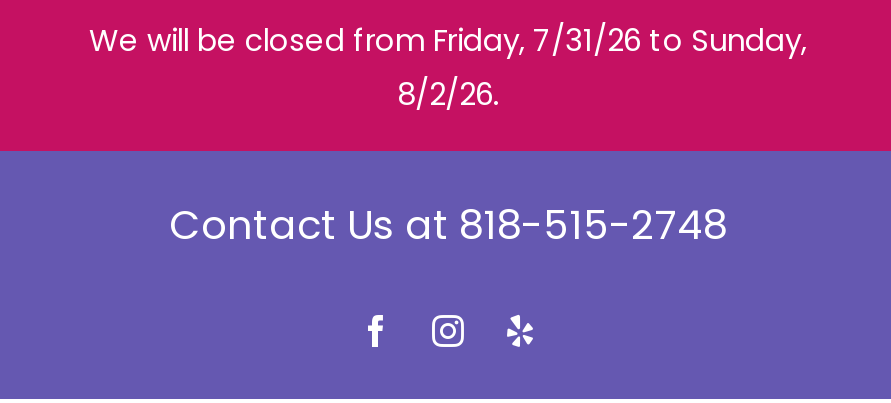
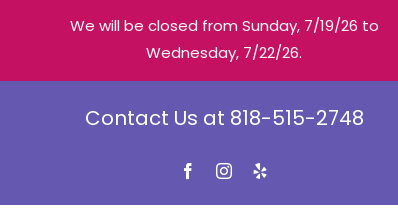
- We will be closed from Friday, 7/31/26 to Sunday,
- 8/2/26.
+ We will be closed from Sunday, 7/19/26 to
+ Wednesday, 7/22/26.
